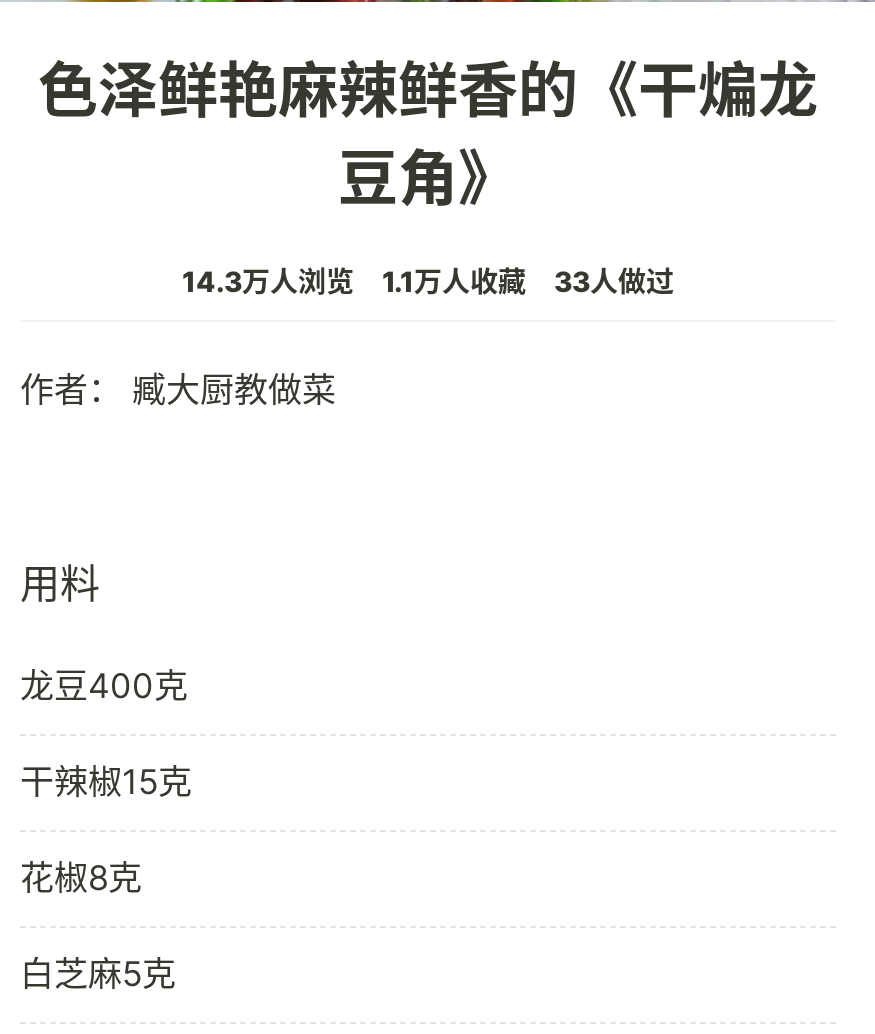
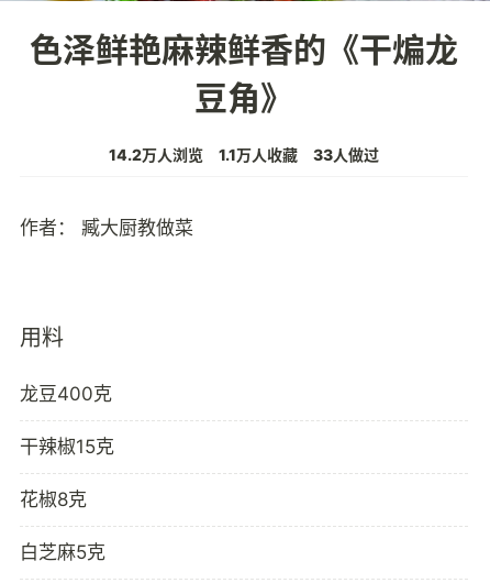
- 14.3万人浏览 1.1万人收藏 33人做过
+ 14.2万人浏览 1.1万人收藏 33人做过
